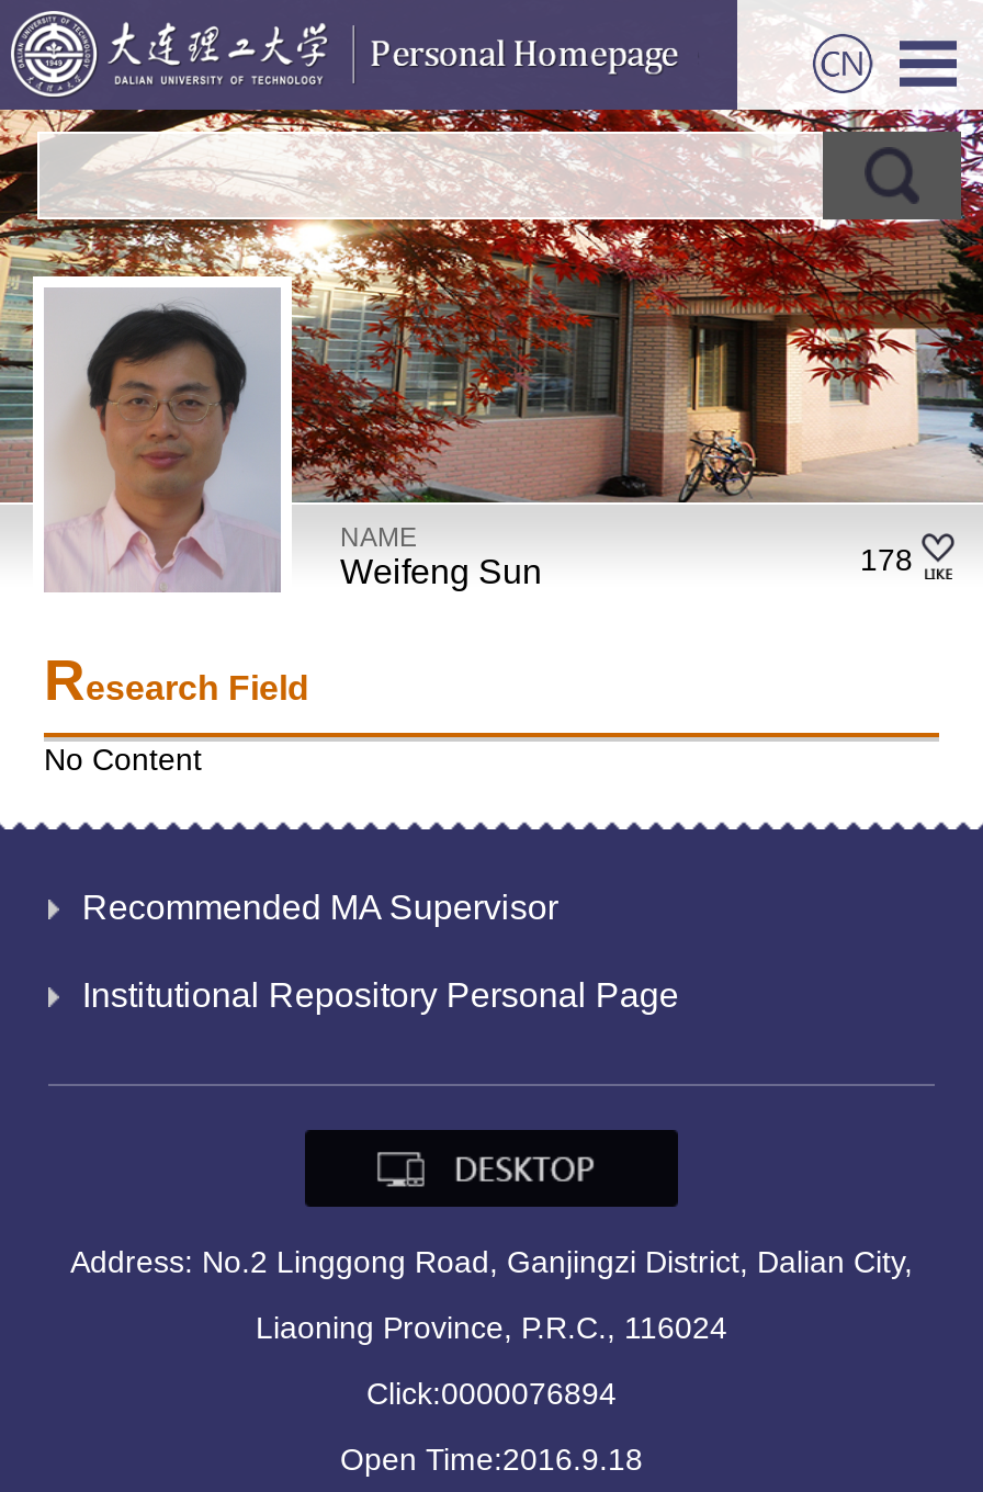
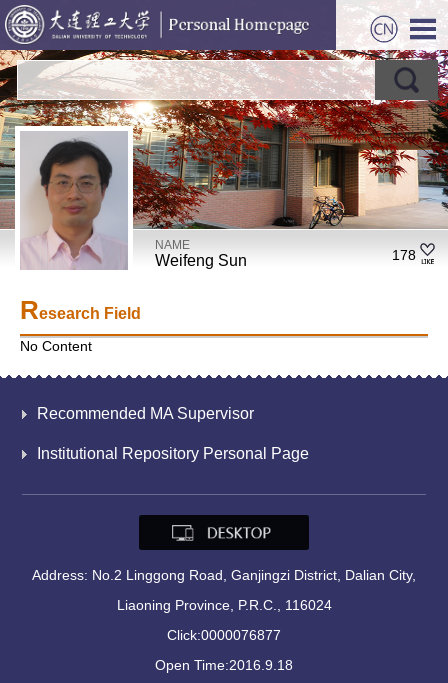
- Click:0000076894
+ Click:0000076877
